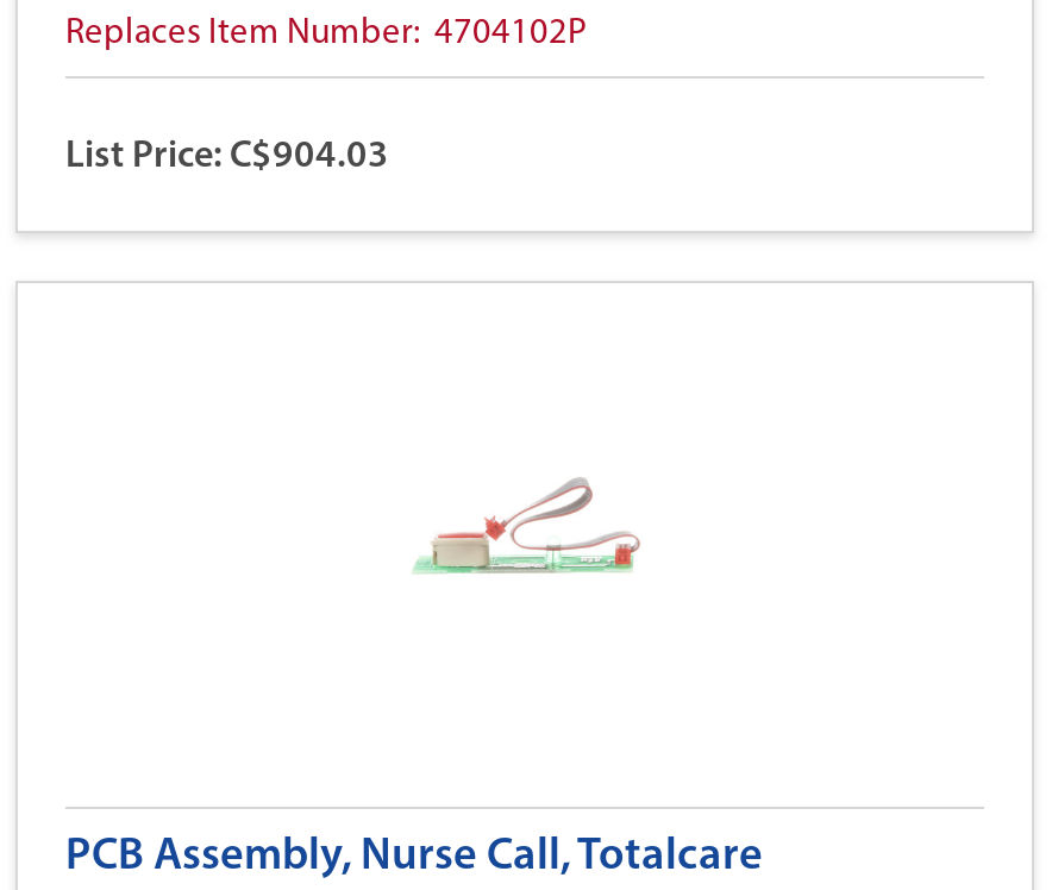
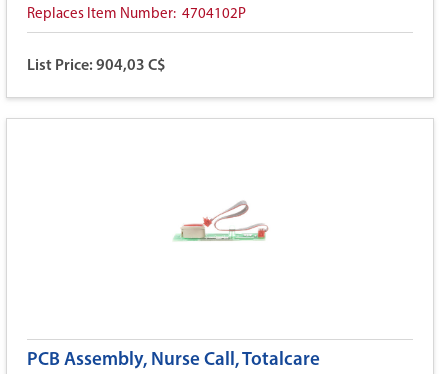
- List Price: C$904.03
+ List Price: 904,03 C$
